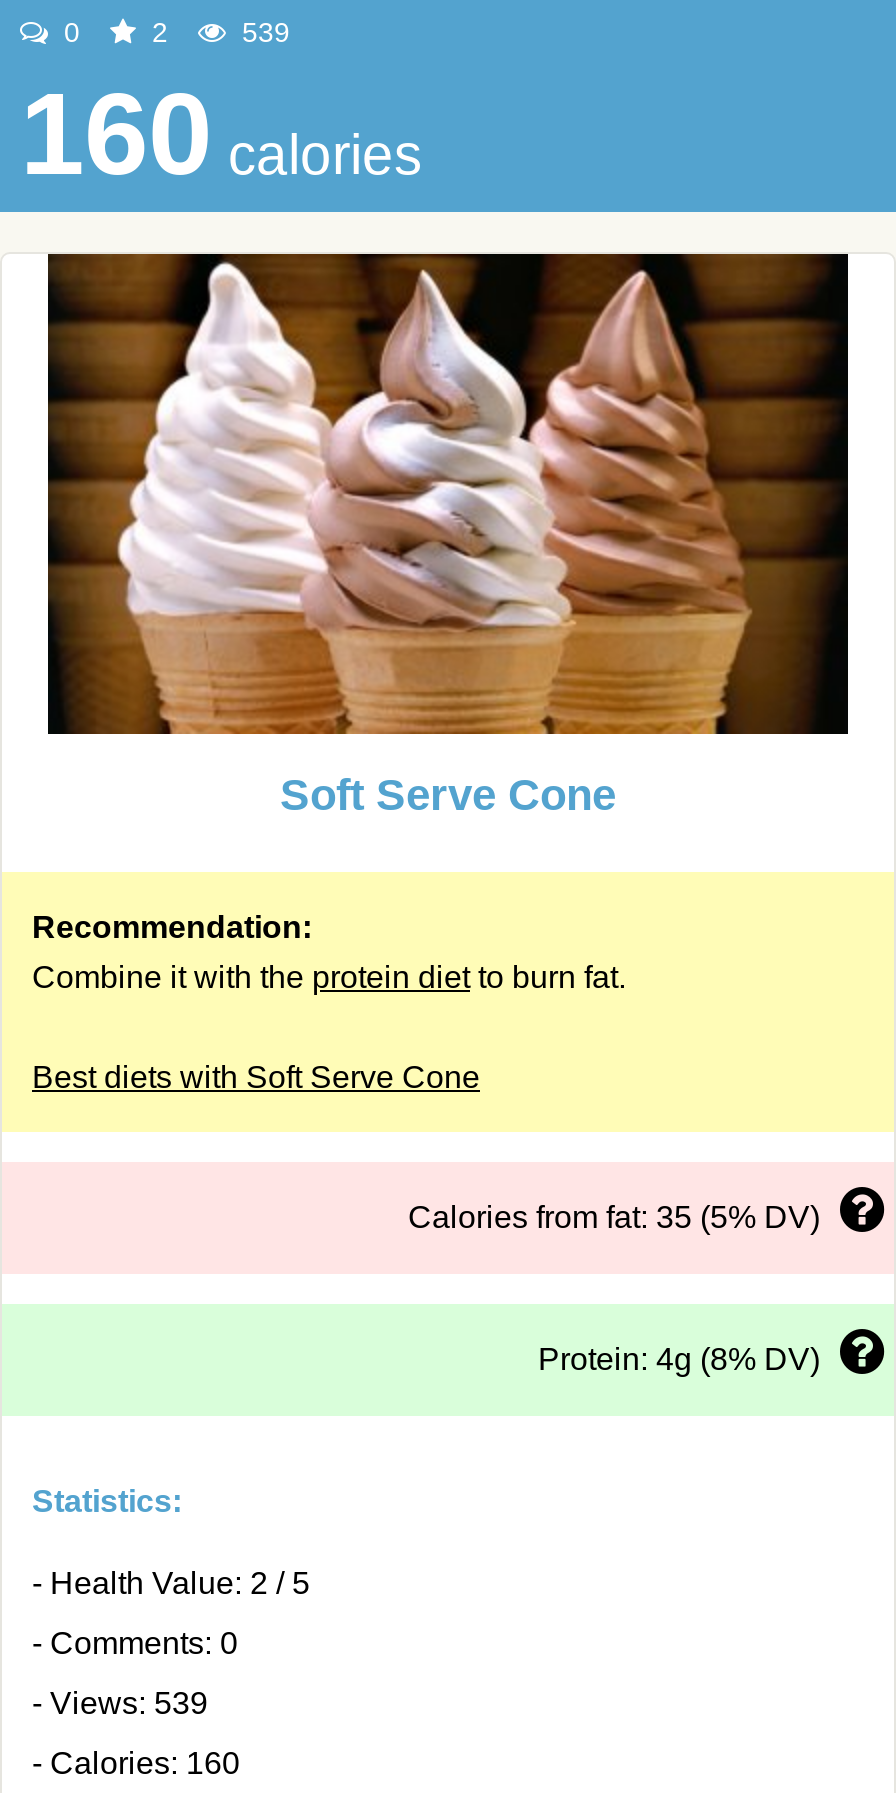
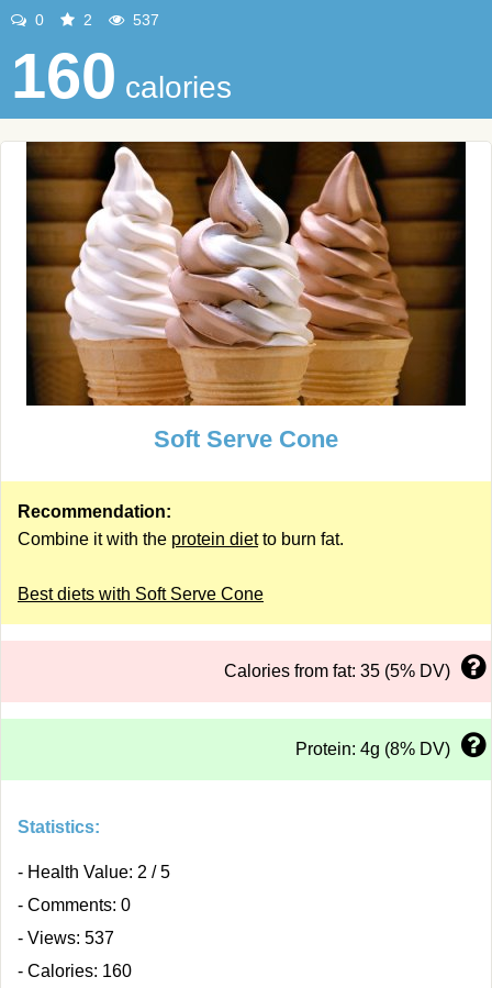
- 539
+ 537

- - Views: 539
+ - Views: 537
